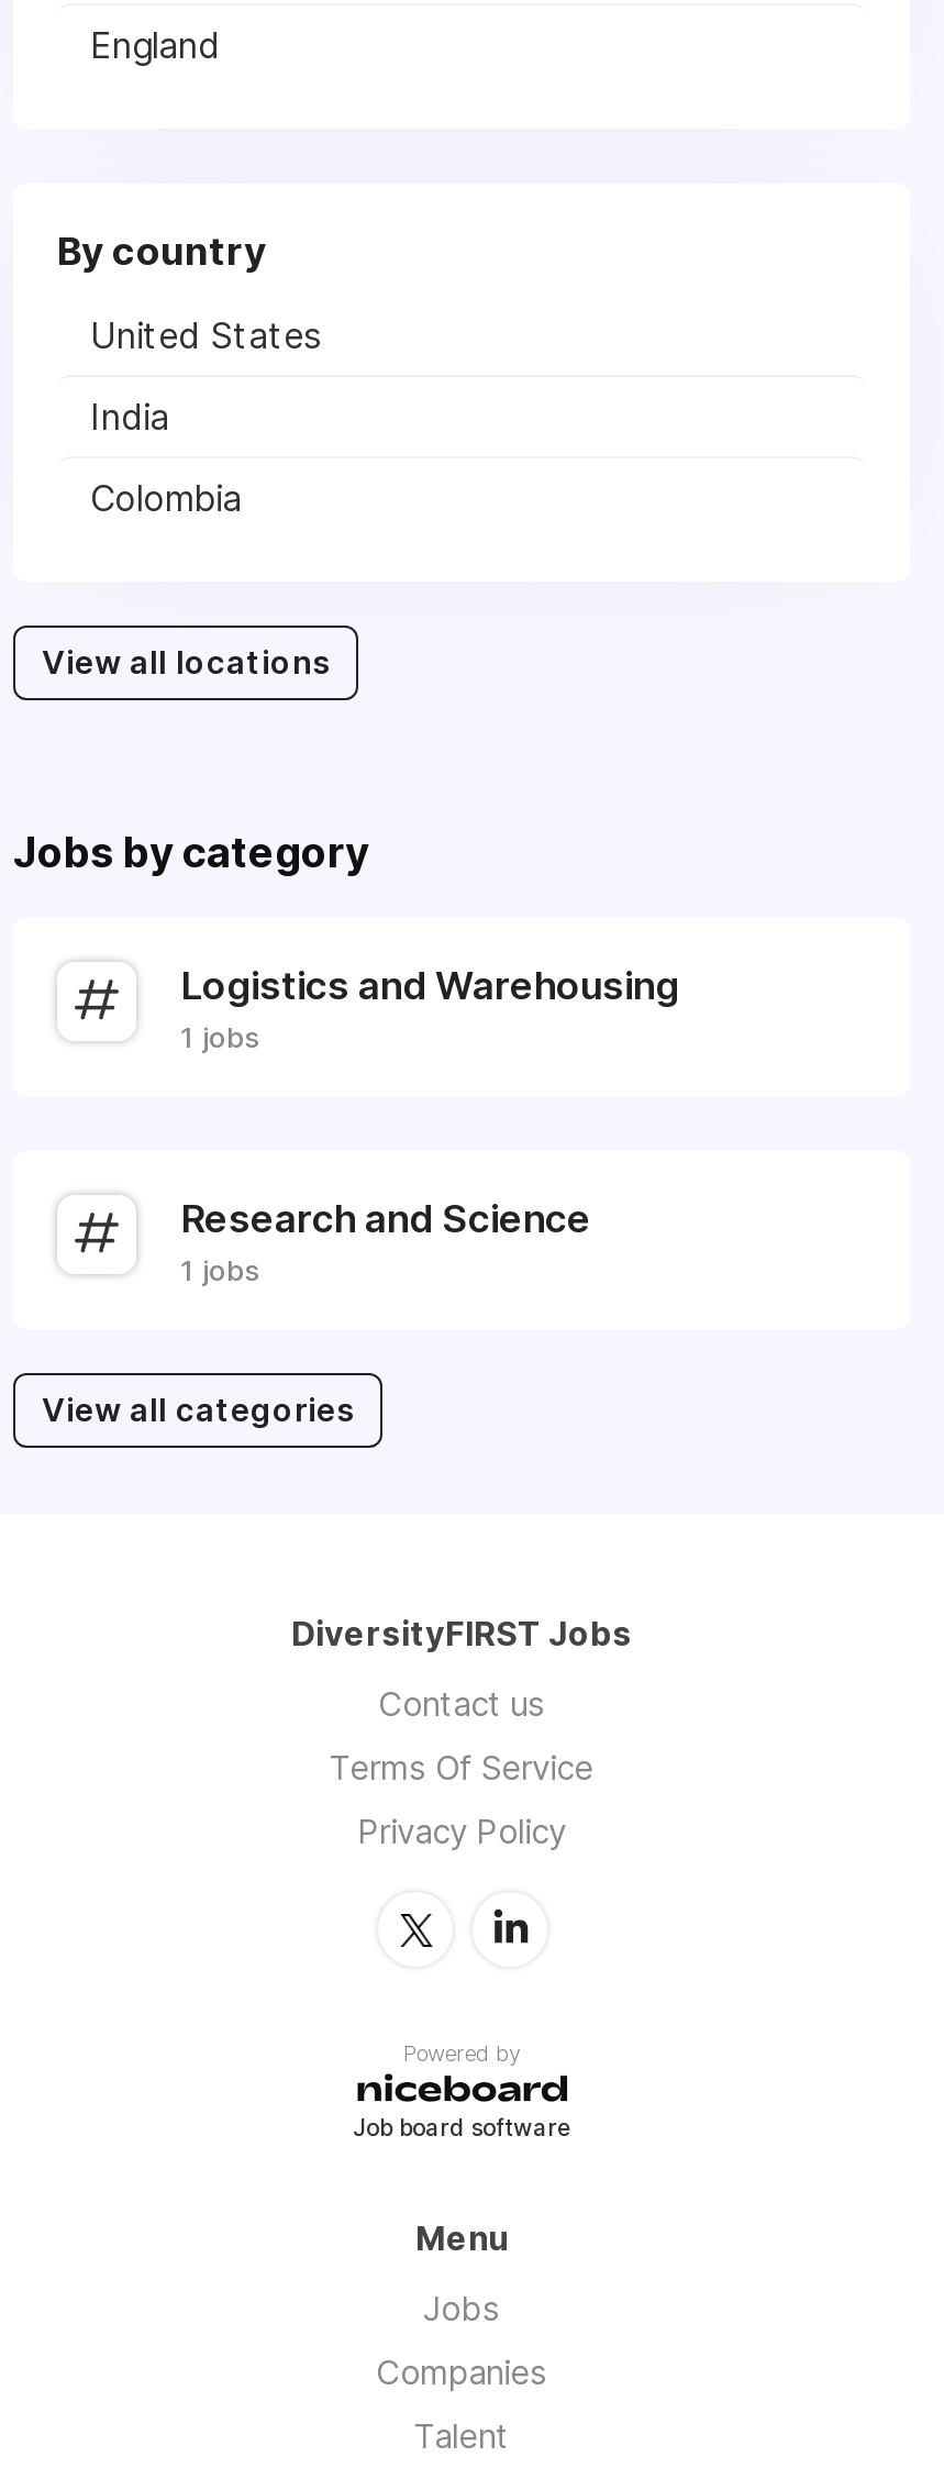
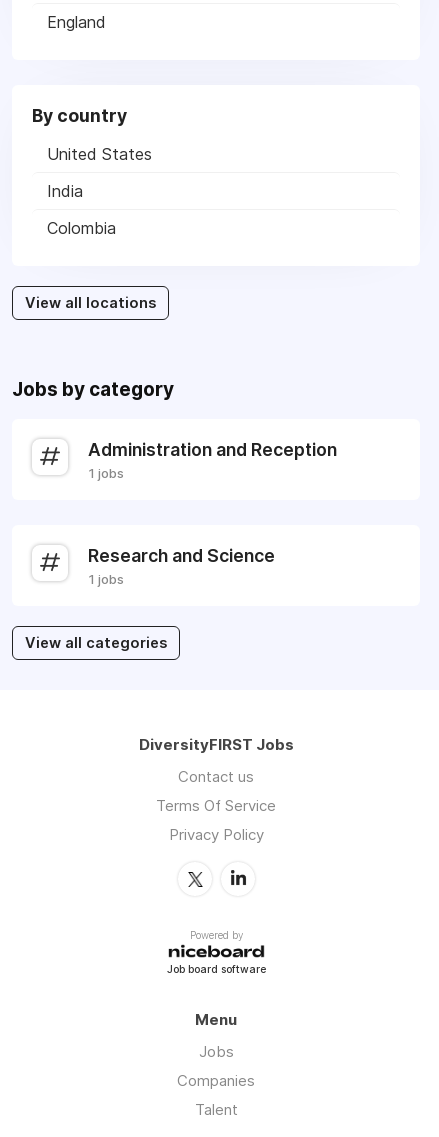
- Logistics and Warehousing
+ Administration and Reception
